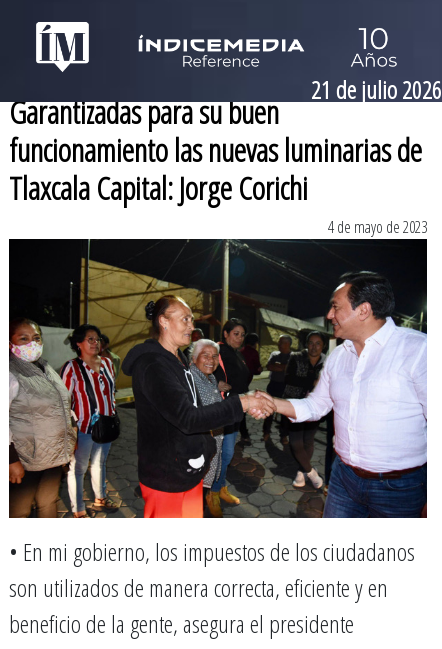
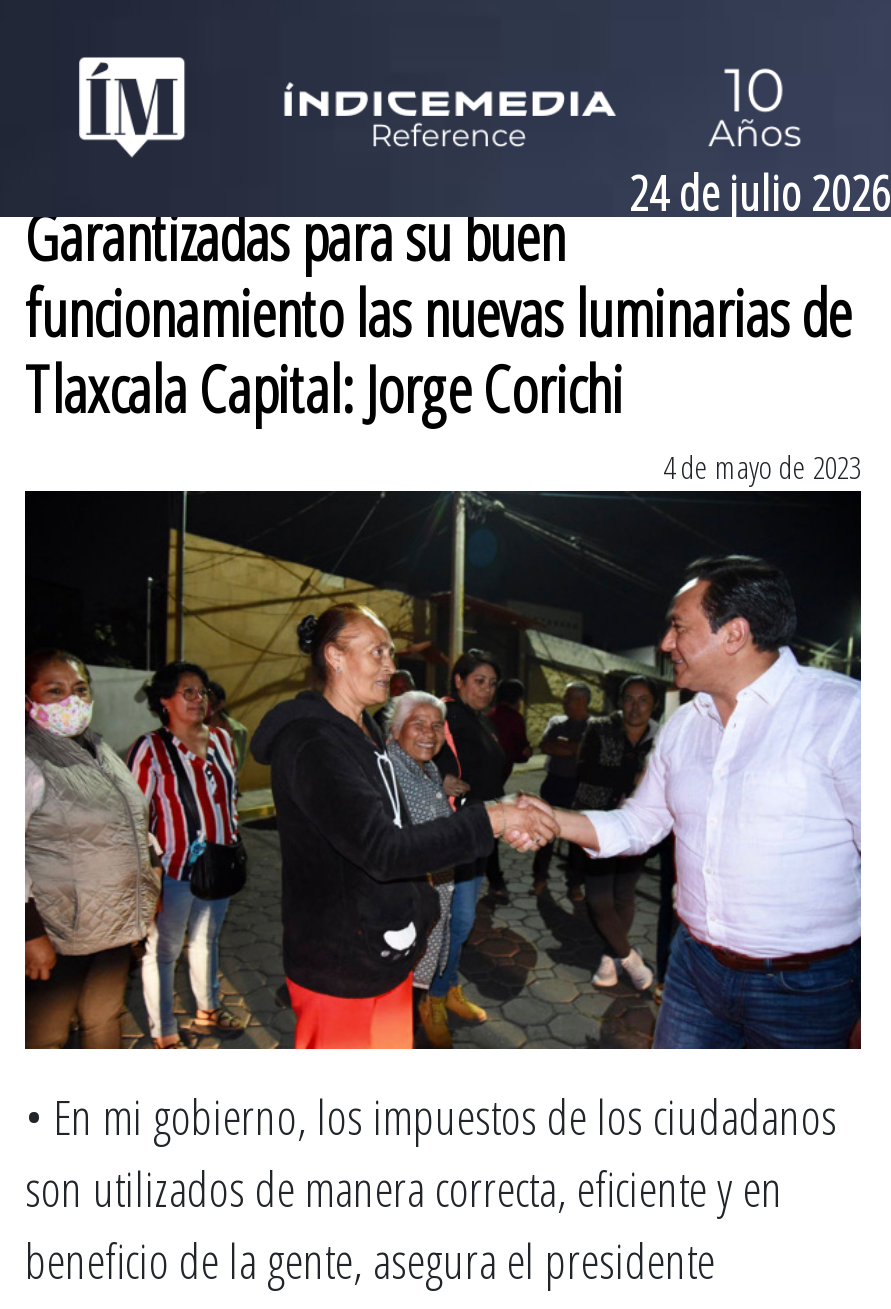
- 21 de julio 2026
+ 24 de julio 2026
